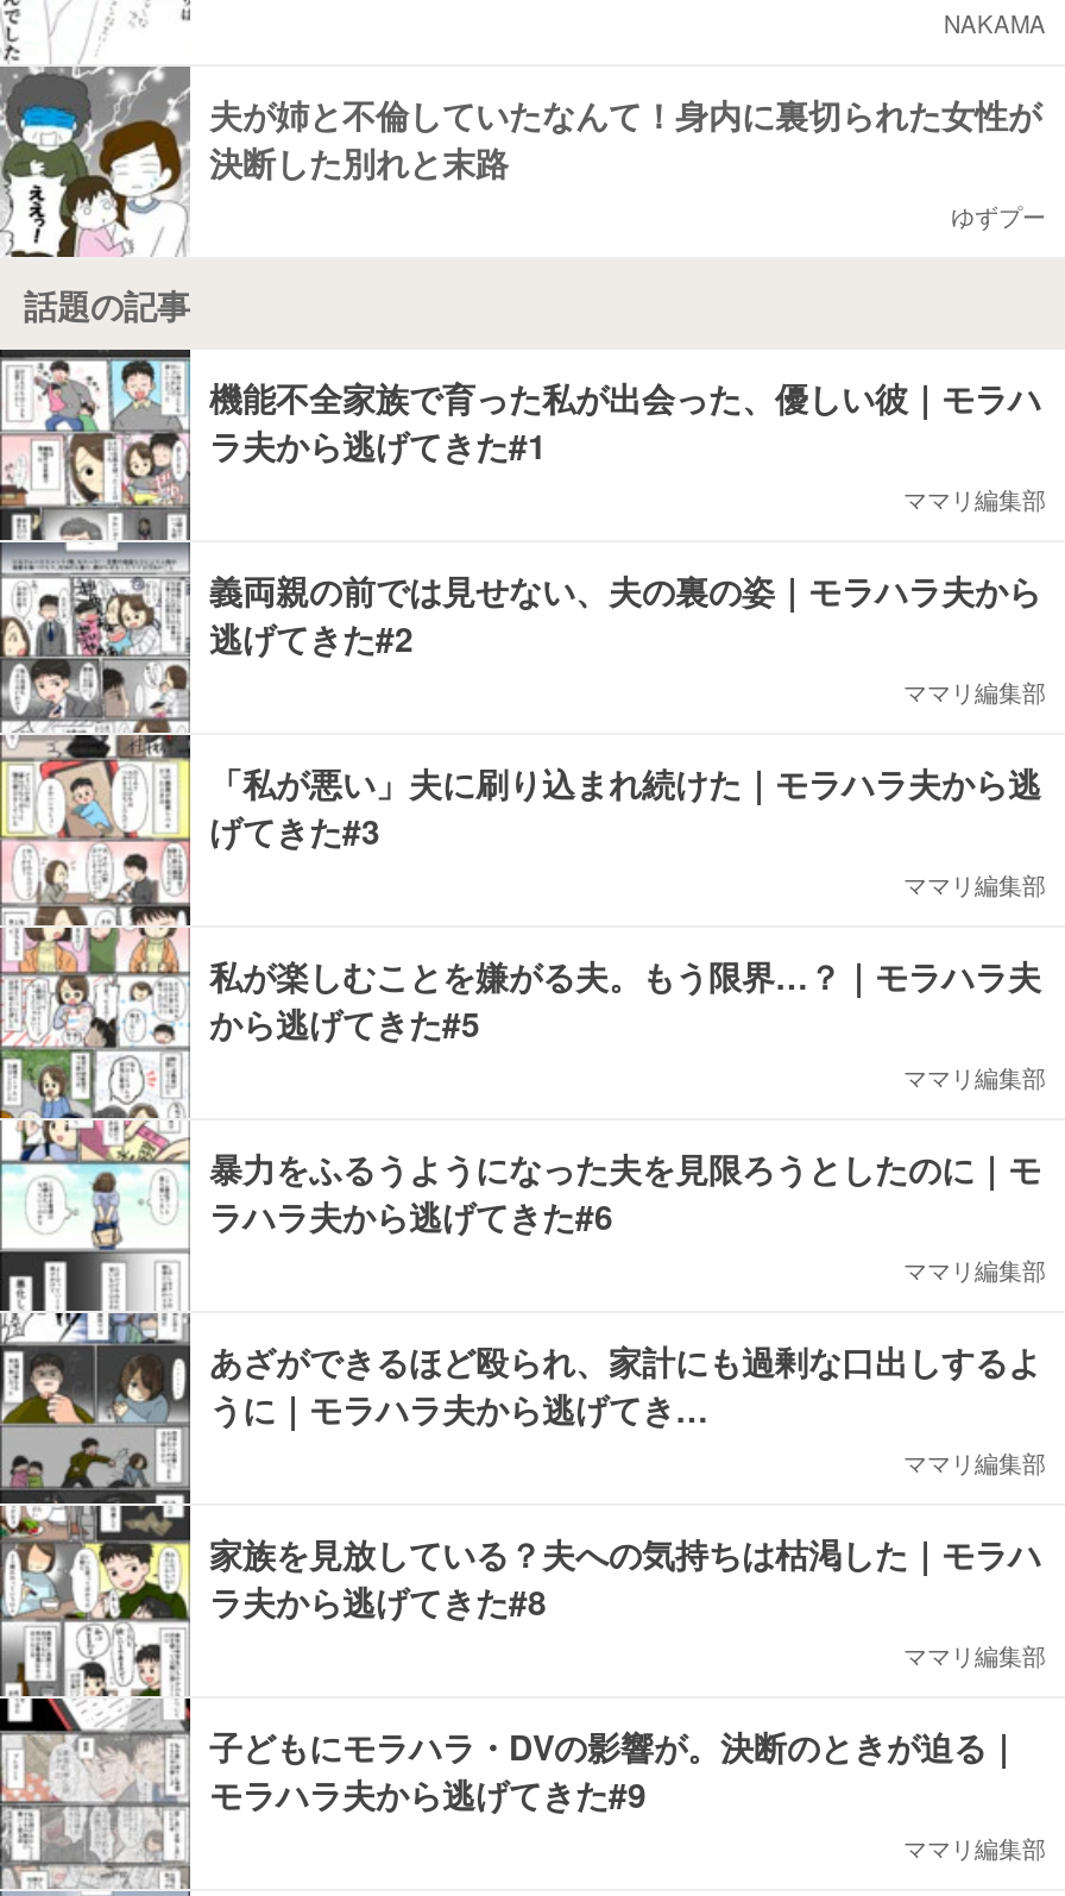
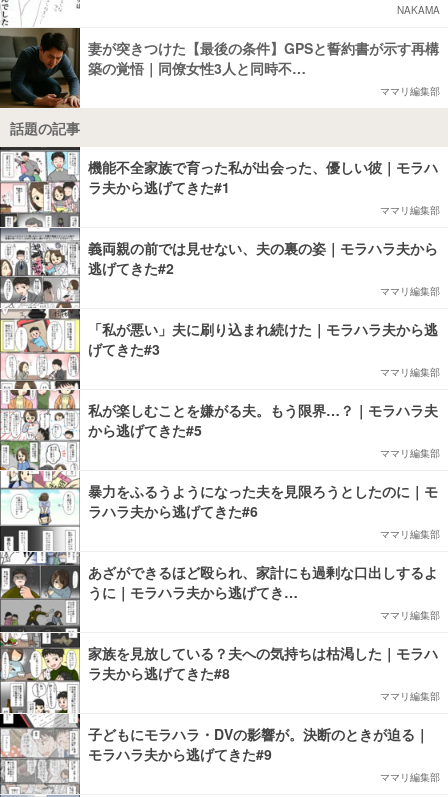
- [image]
- 夫が姉と不倫していたなんて！身内に裏切られた女性が
- 決断した別れと末路
- ゆずプー
+ [image]
+ 妻が突きつけた【最後の条件】GPSと誓約書が示す再構
+ 築の覚悟｜同僚女性3人と同時不…
+ ママリ編集部
